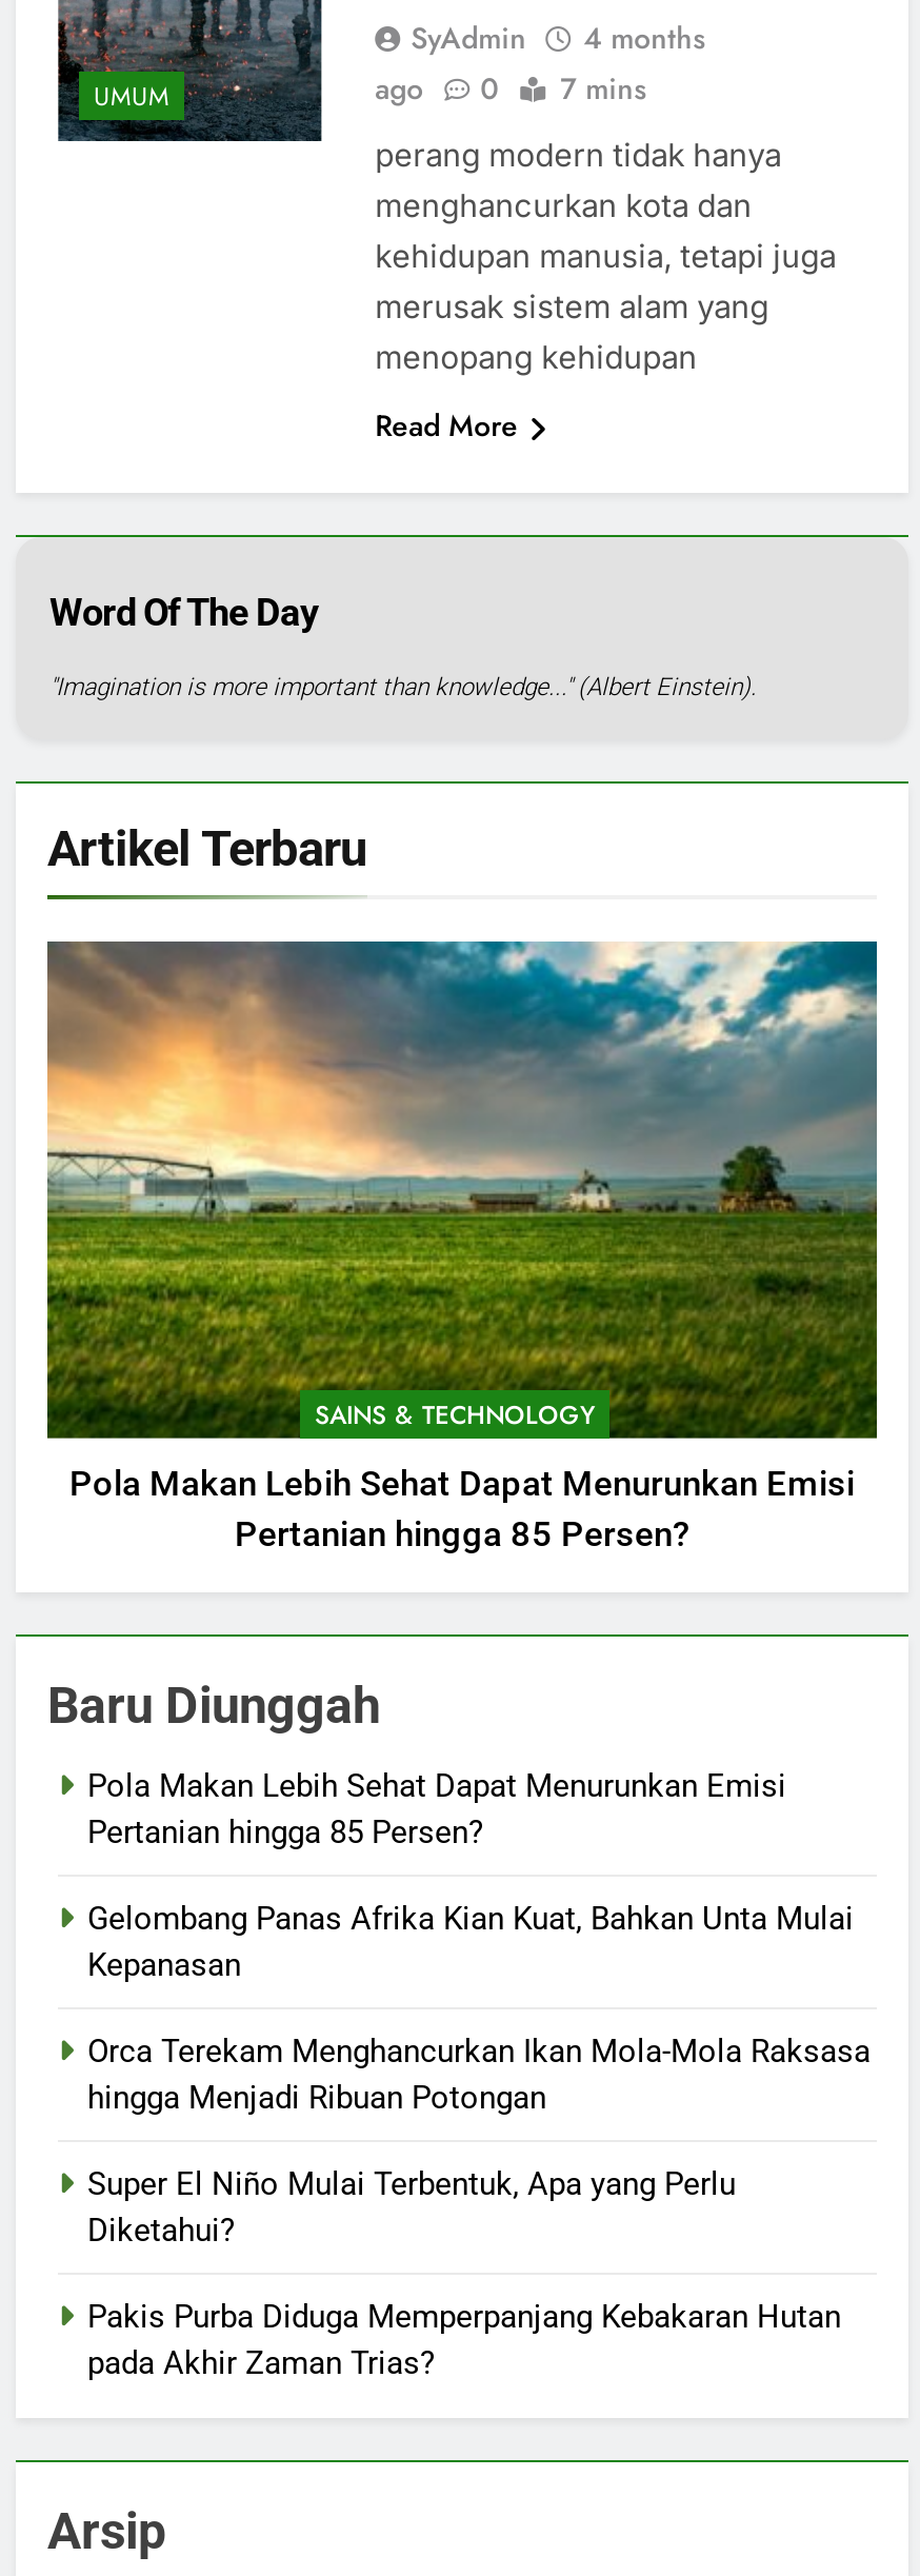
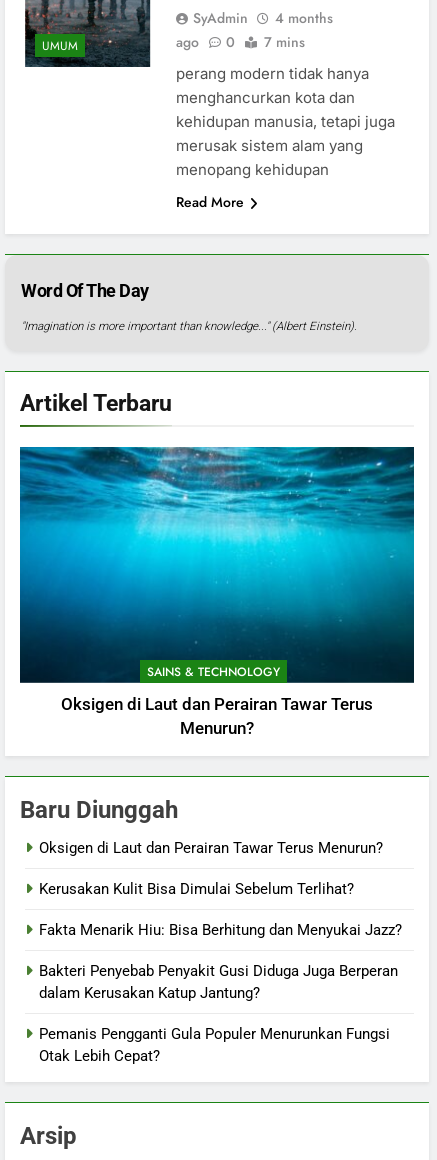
- [image]
- Pola Makan Lebih Sehat Dapat Menurunkan Emisi
- Pertanian hingga 85 Persen?
+ [image]
+ Oksigen di Laut dan Perairan Tawar Terus
+ Menurun?

- Pola Makan Lebih Sehat Dapat Menurunkan Emisi
- Pertanian hingga 85 Persen?
+ Oksigen di Laut dan Perairan Tawar Terus Menurun?

- Gelombang Panas Afrika Kian Kuat, Bahkan Unta Mulai
- Kepanasan
+ Kerusakan Kulit Bisa Dimulai Sebelum Terlihat?

- Orca Terekam Menghancurkan Ikan Mola-Mola Raksasa
- hingga Menjadi Ribuan Potongan
+ Fakta Menarik Hiu: Bisa Berhitung dan Menyukai Jazz?

- Super El Niño Mulai Terbentuk, Apa yang Perlu
- Diketahui?
+ Bakteri Penyebab Penyakit Gusi Diduga Juga Berperan
+ dalam Kerusakan Katup Jantung?

- Pakis Purba Diduga Memperpanjang Kebakaran Hutan
- pada Akhir Zaman Trias?
+ Pemanis Pengganti Gula Populer Menurunkan Fungsi
+ Otak Lebih Cepat?
